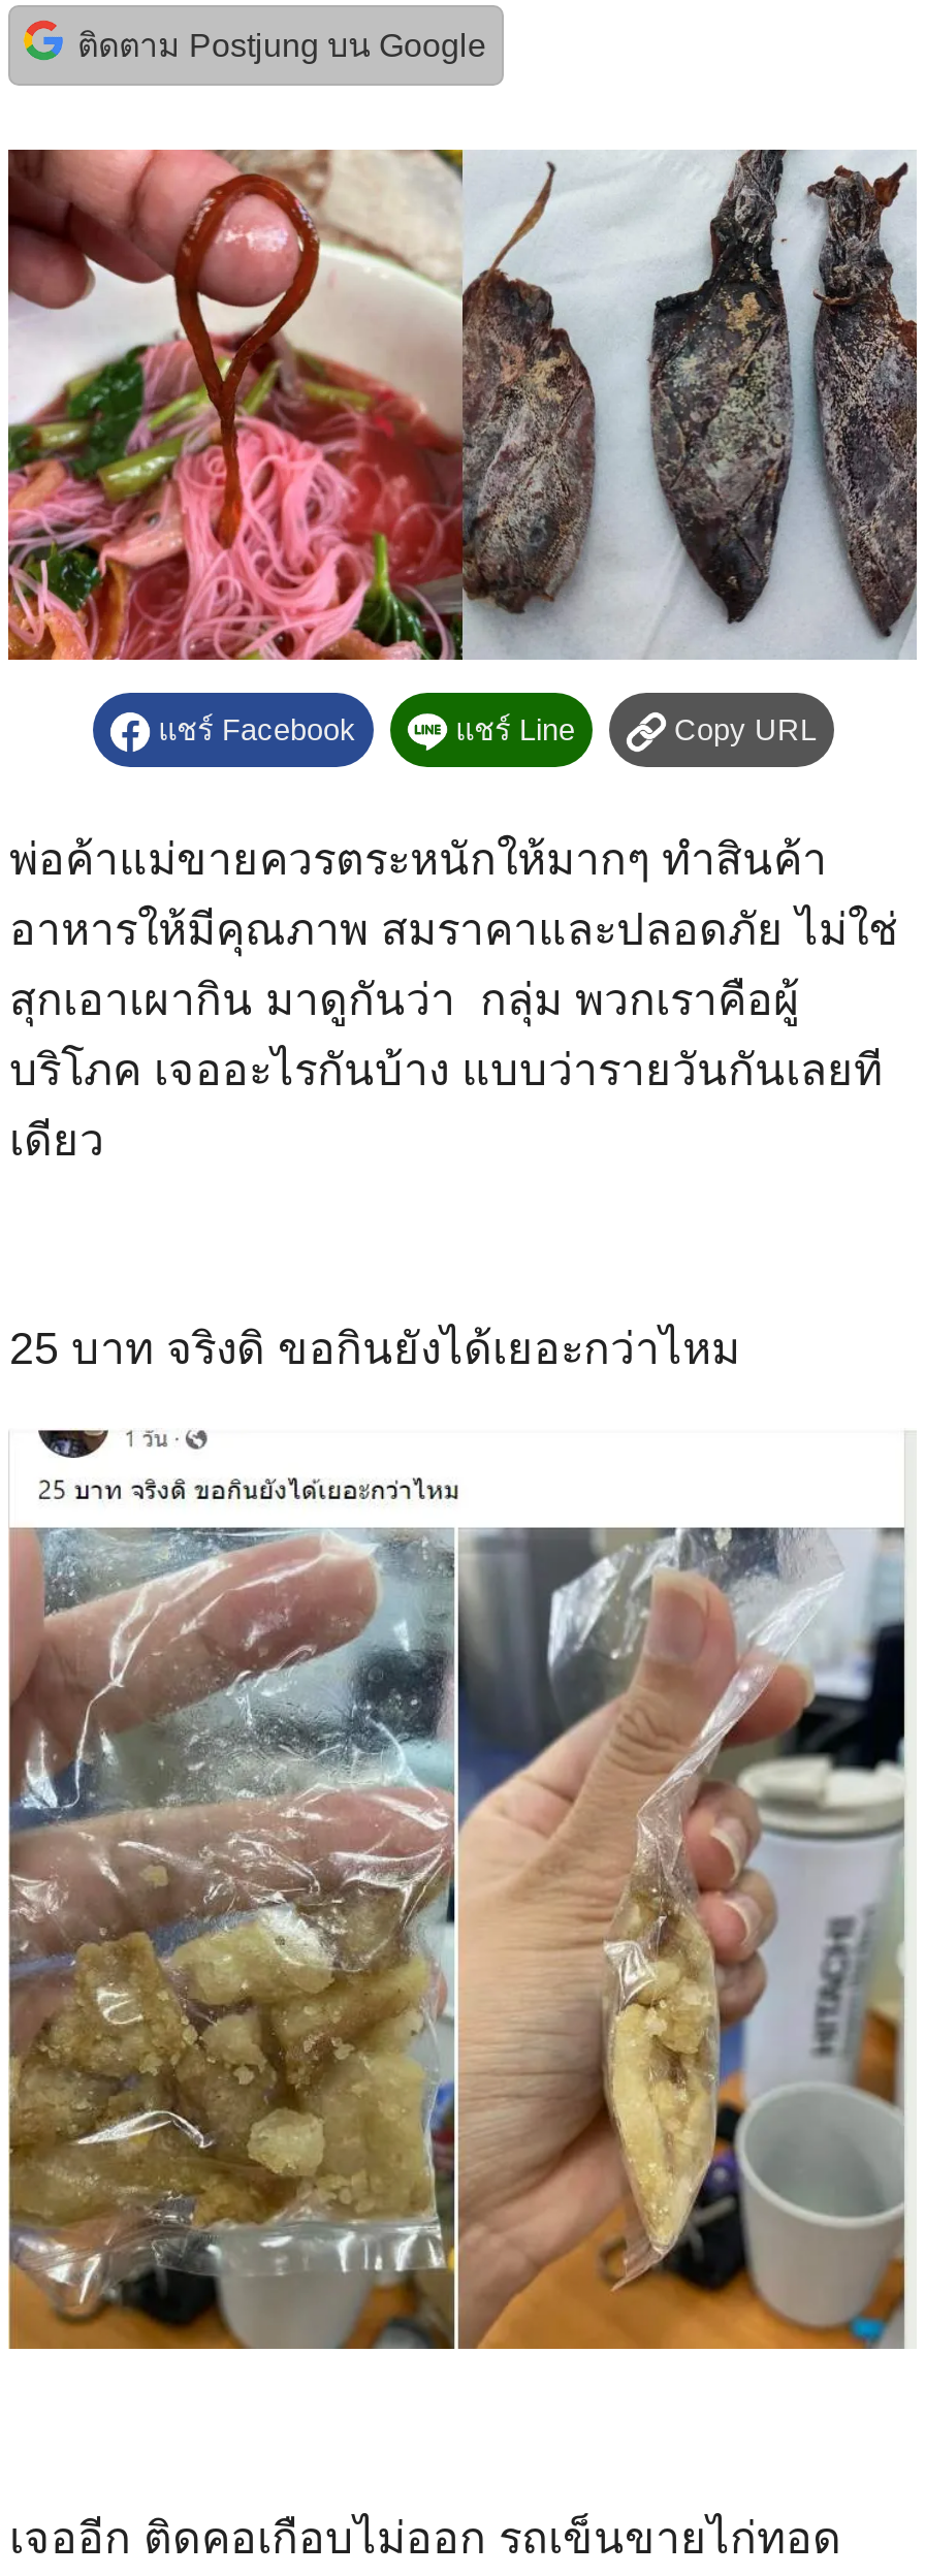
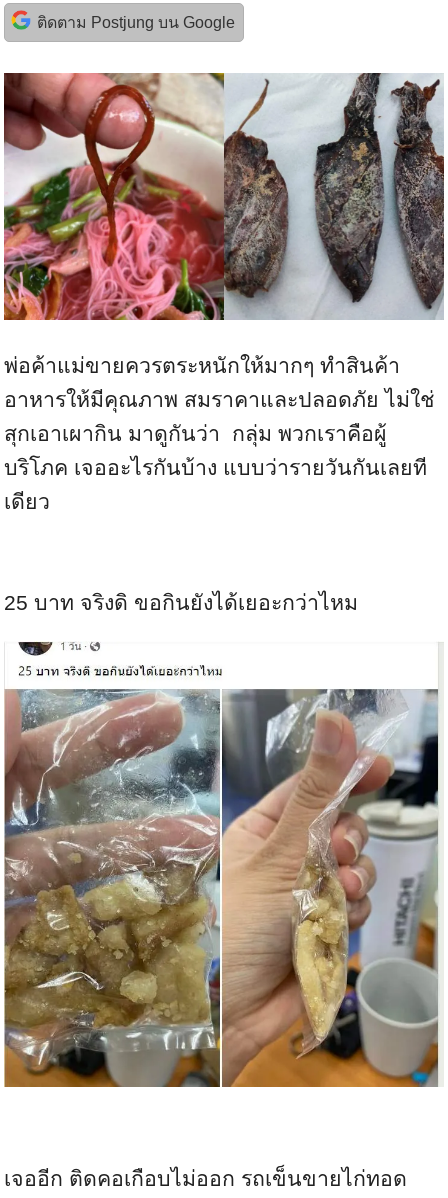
- แชร์ Facebook
- แชร์ Line
- Copy URL
